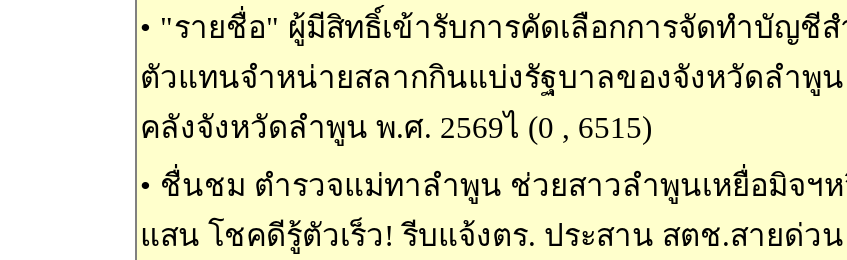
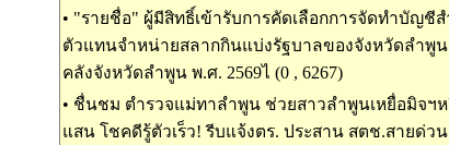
- คลังจังหวัดลำพูน พ.ศ. 2569ไ (0 , 6515)
+ คลังจังหวัดลำพูน พ.ศ. 2569ไ (0 , 6267)
